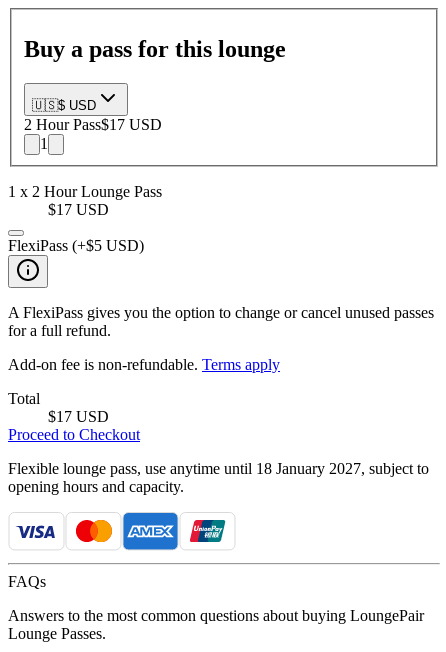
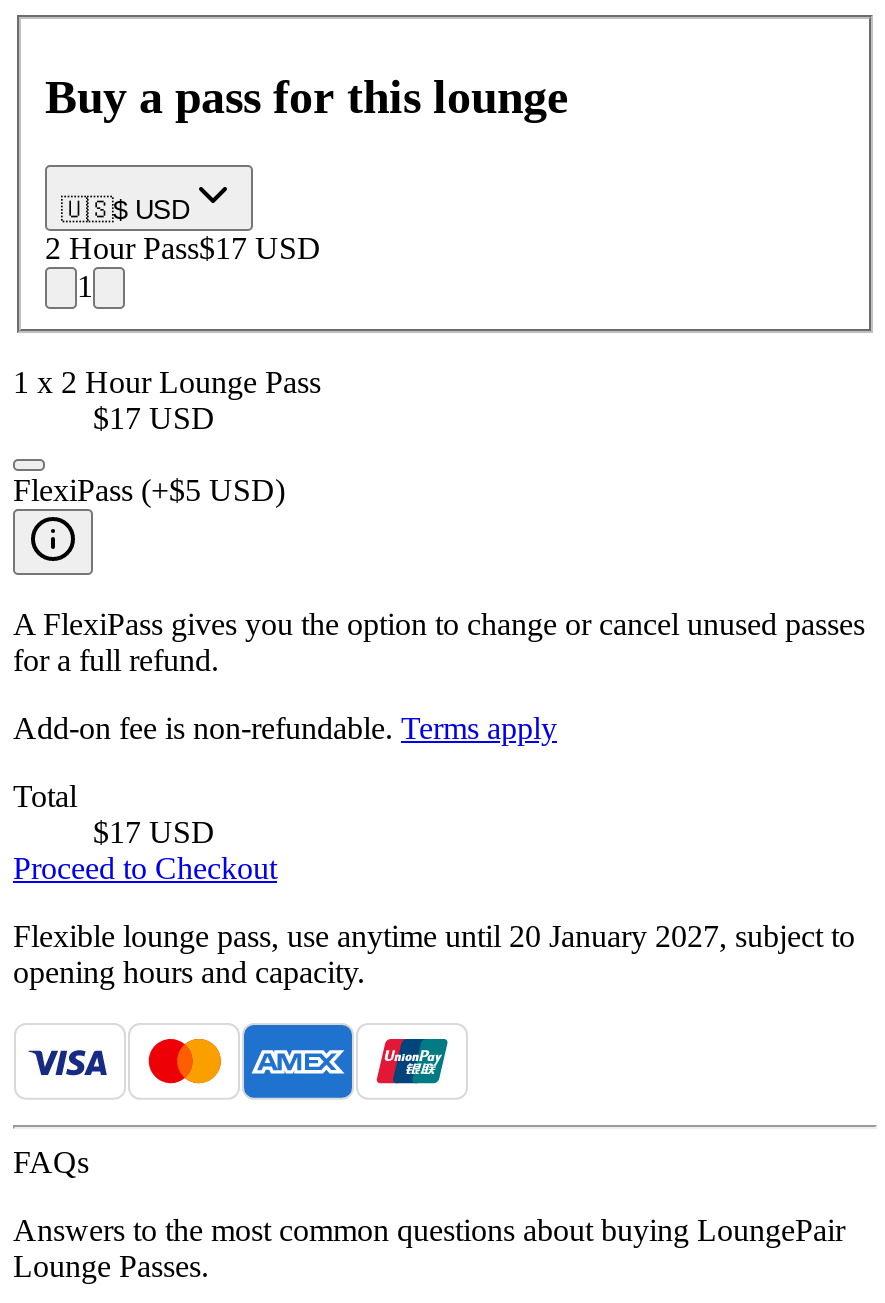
- Flexible lounge pass, use anytime until 18 January 2027, subject to
+ Flexible lounge pass, use anytime until 20 January 2027, subject to
